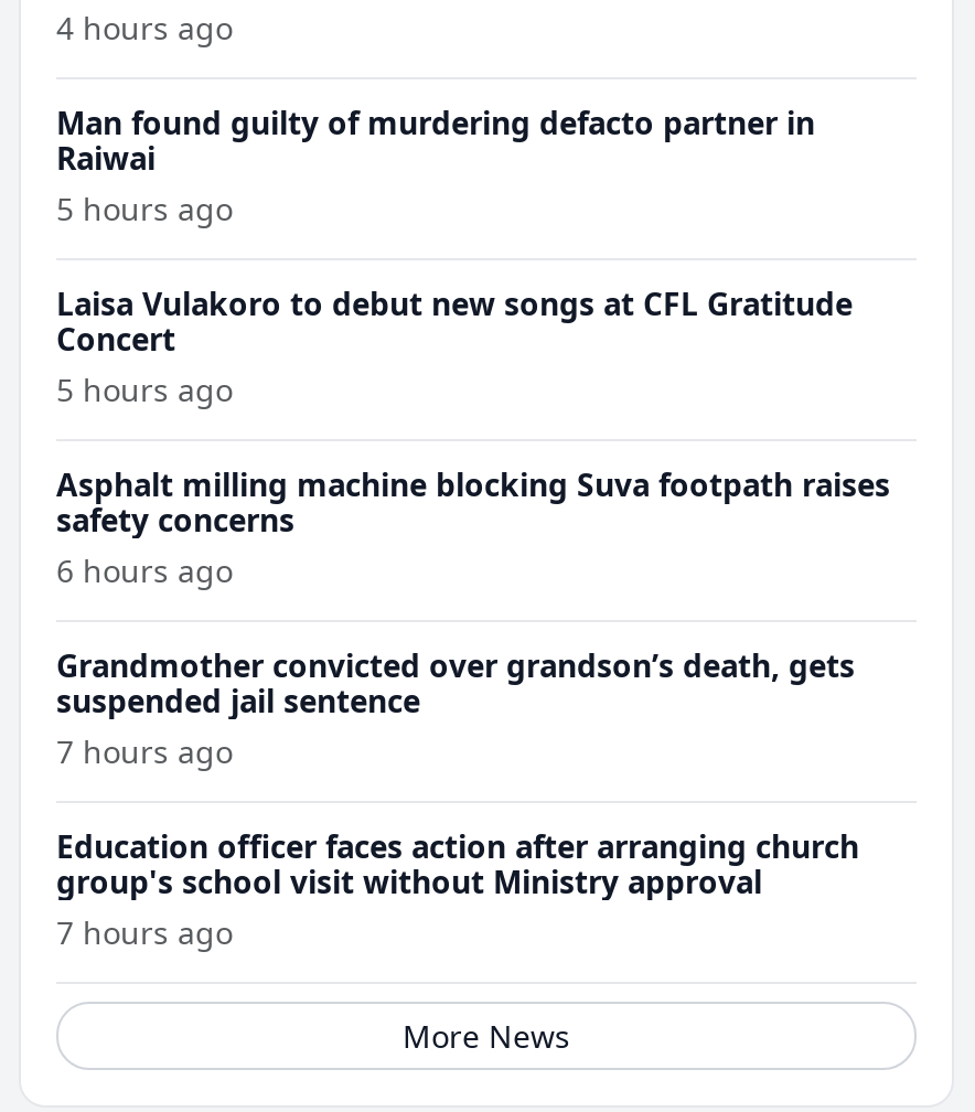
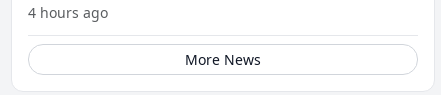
- Man found guilty of murdering defacto partner in
- Raiwai
- 5 hours ago
- Laisa Vulakoro to debut new songs at CFL Gratitude
- Concert
- 5 hours ago
- Asphalt milling machine blocking Suva footpath raises
- safety concerns
- 6 hours ago
- Grandmother convicted over grandson’s death, gets
- suspended jail sentence
- 7 hours ago
- Education officer faces action after arranging church
- group's school visit without Ministry approval
- 7 hours ago
